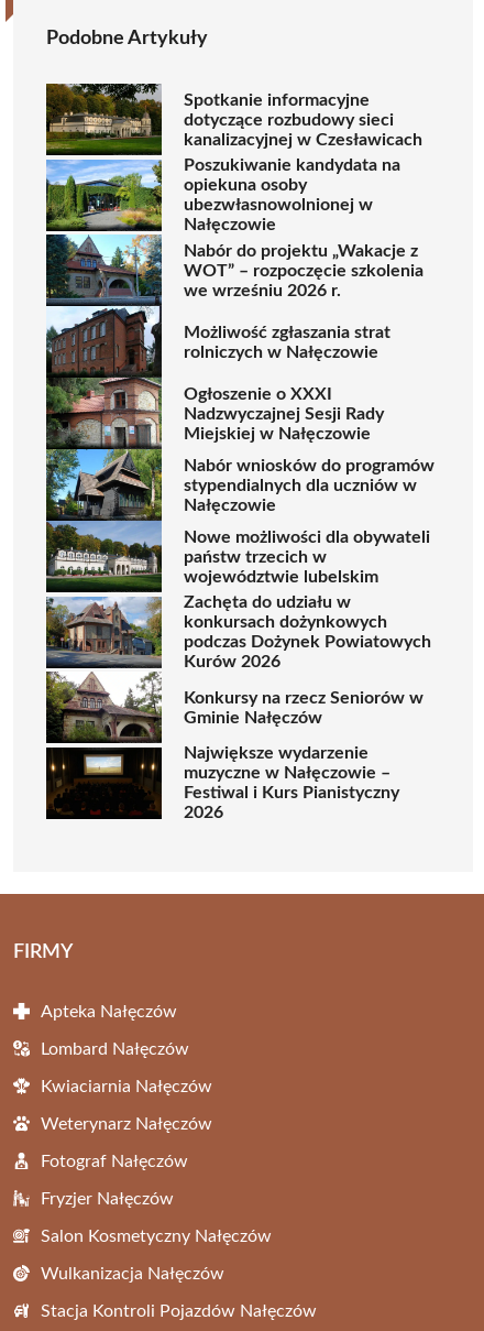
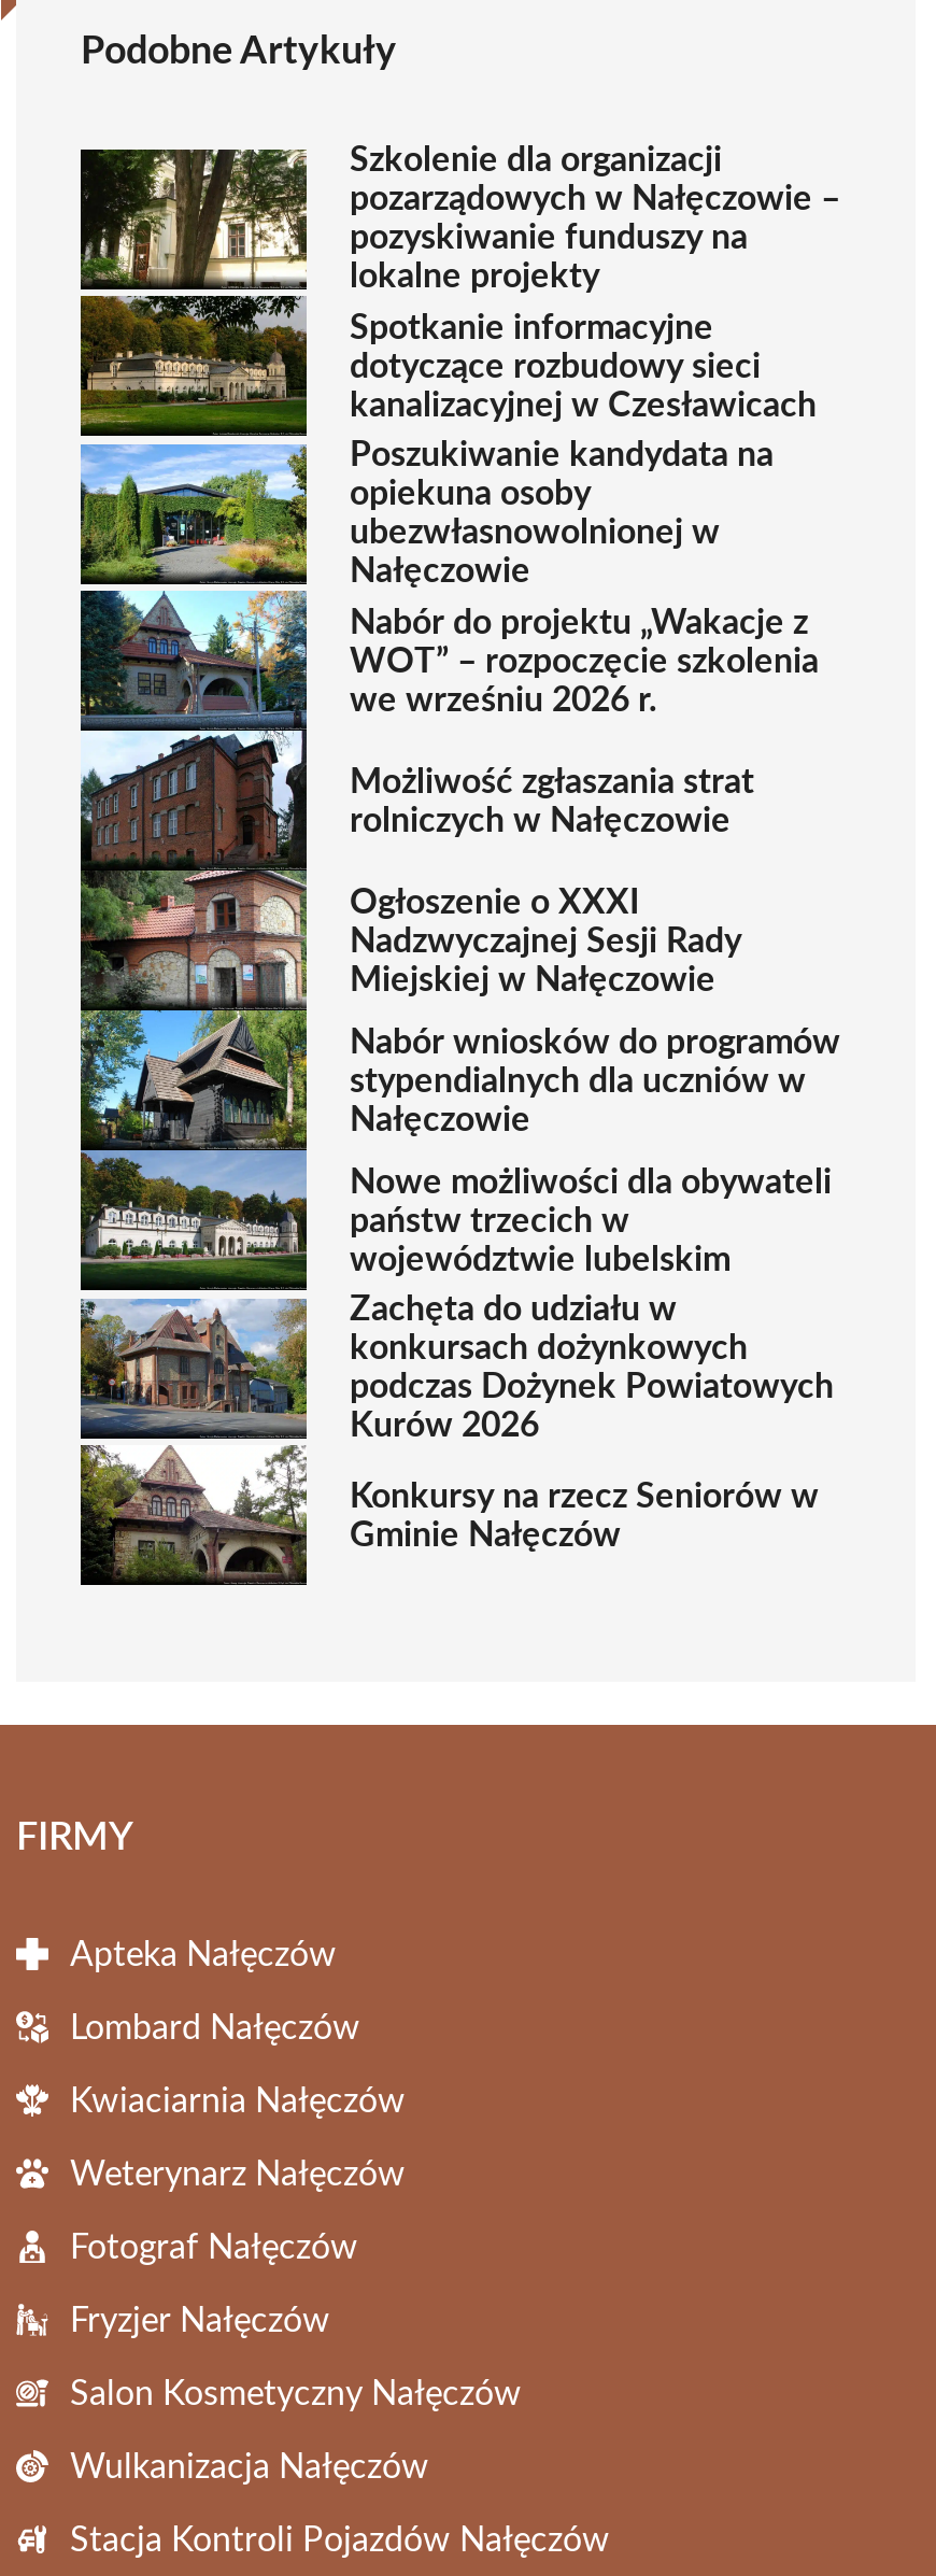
+ [image]
+ Szkolenie dla organizacji
+ pozarządowych w Nałęczowie –
+ pozyskiwanie funduszy na
+ lokalne projekty

moved down: Spotkanie informacyjne | dotyczące rozbudowy sieci | kanalizacyjnej w Czesławicach | ... | Konkursy na rzecz Seniorów w | Gminie Nałęczów

- [image]
- Największe wydarzenie
- muzyczne w Nałęczowie –
- Festiwal i Kurs Pianistyczny
- 2026
